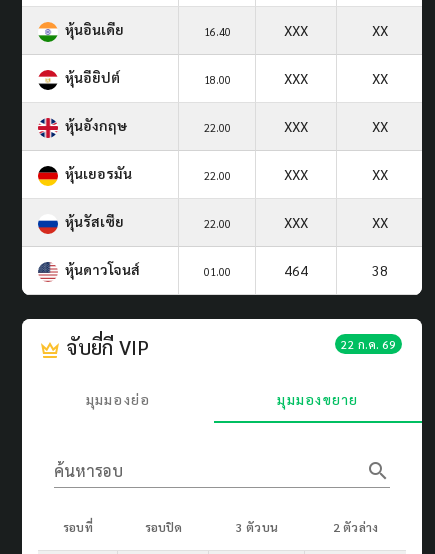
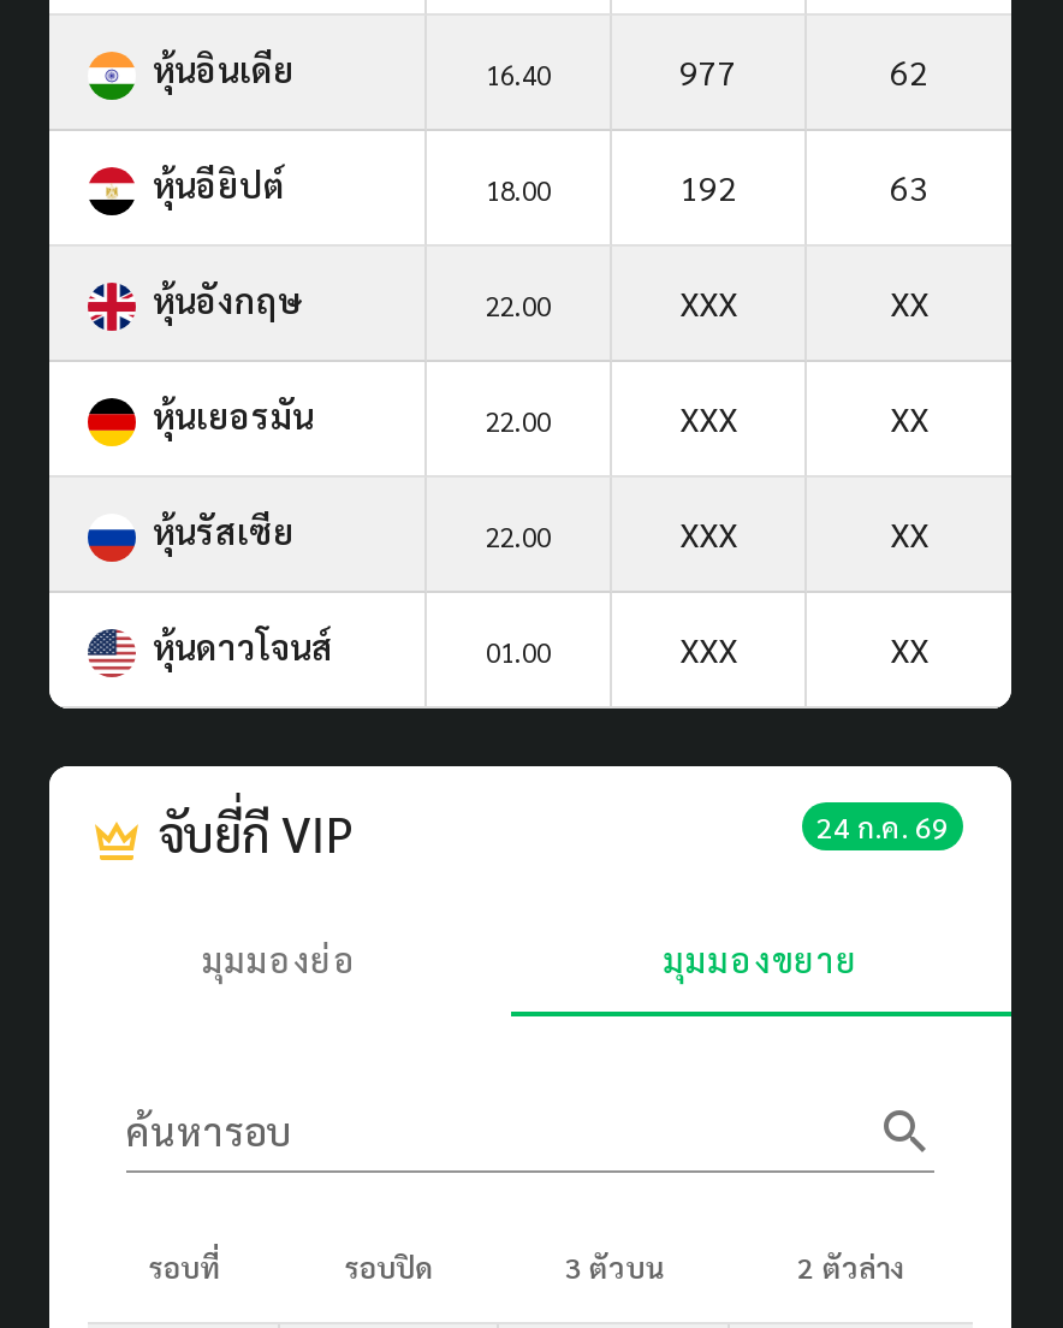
- XXX
- XX
+ 977
+ 62

- XXX
- XX
+ 192
+ 63

- 464
- 38
+ XXX
+ XX

- 22 ก.ค. 69
+ 24 ก.ค. 69
